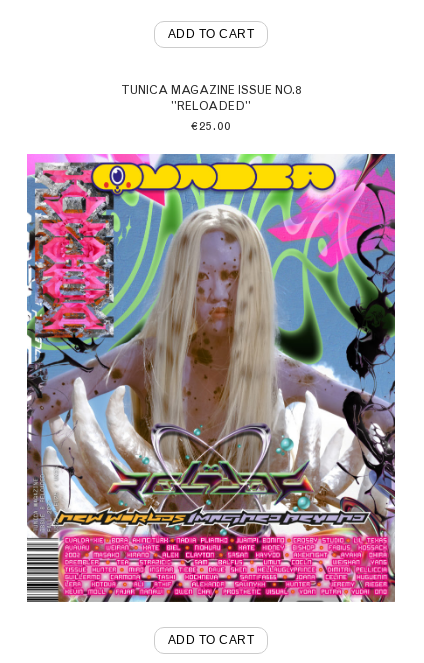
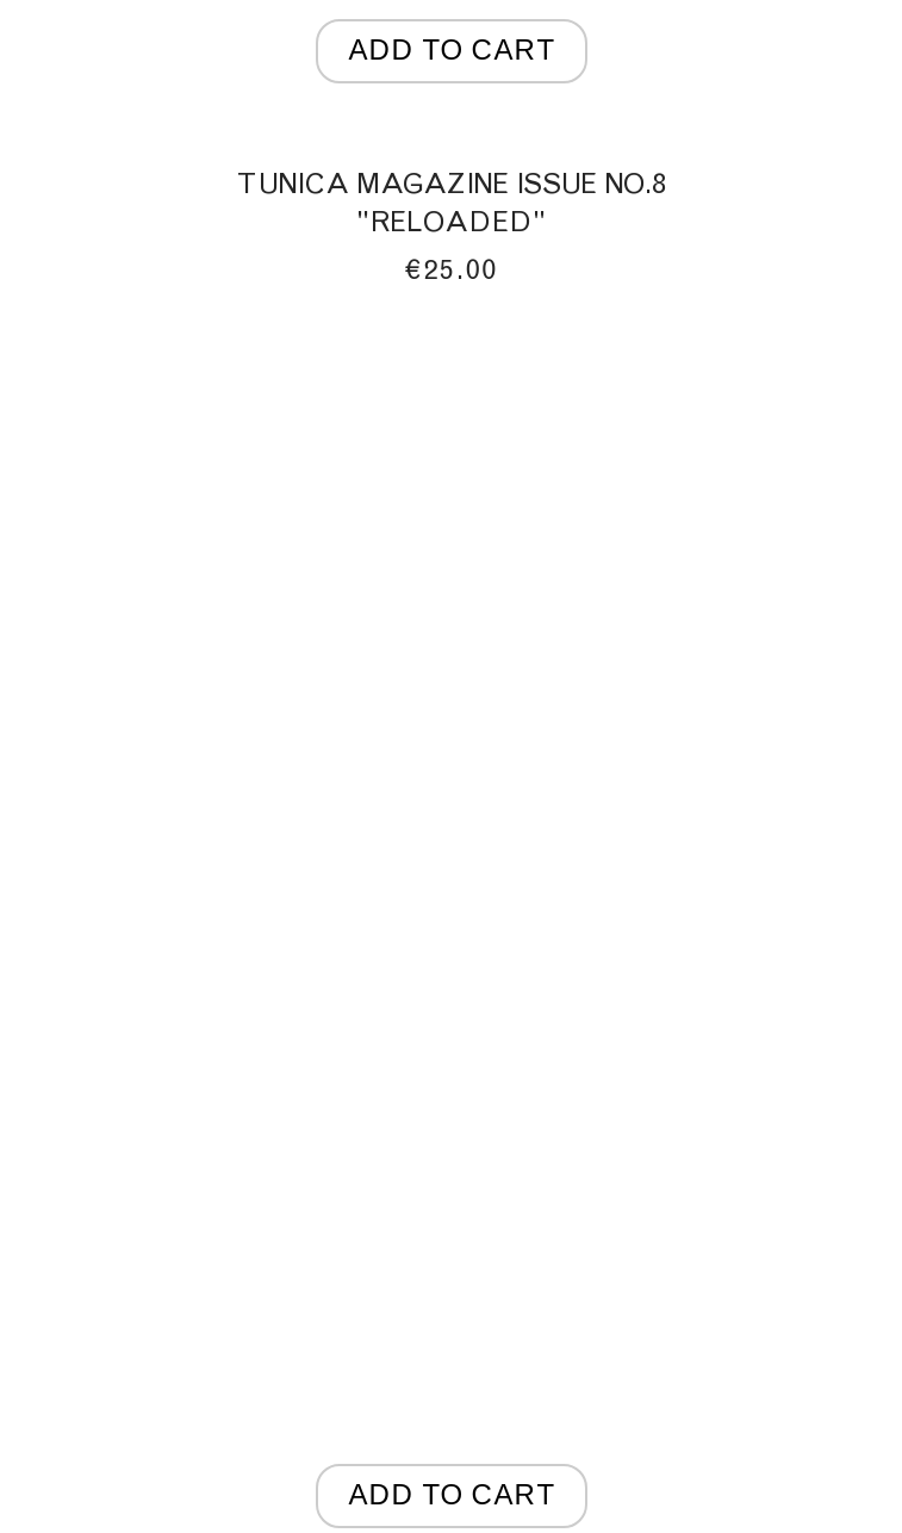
- [image]
